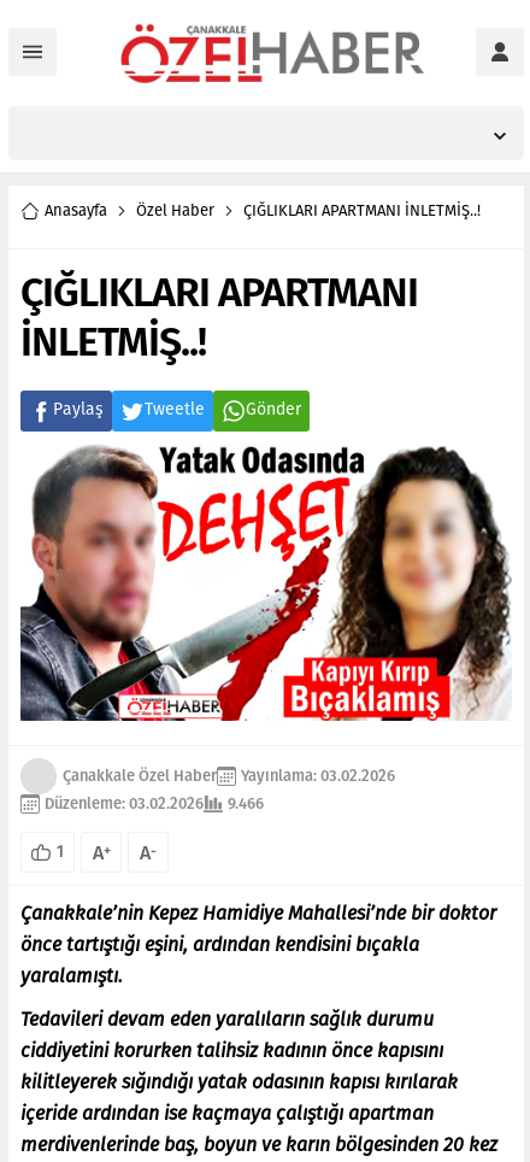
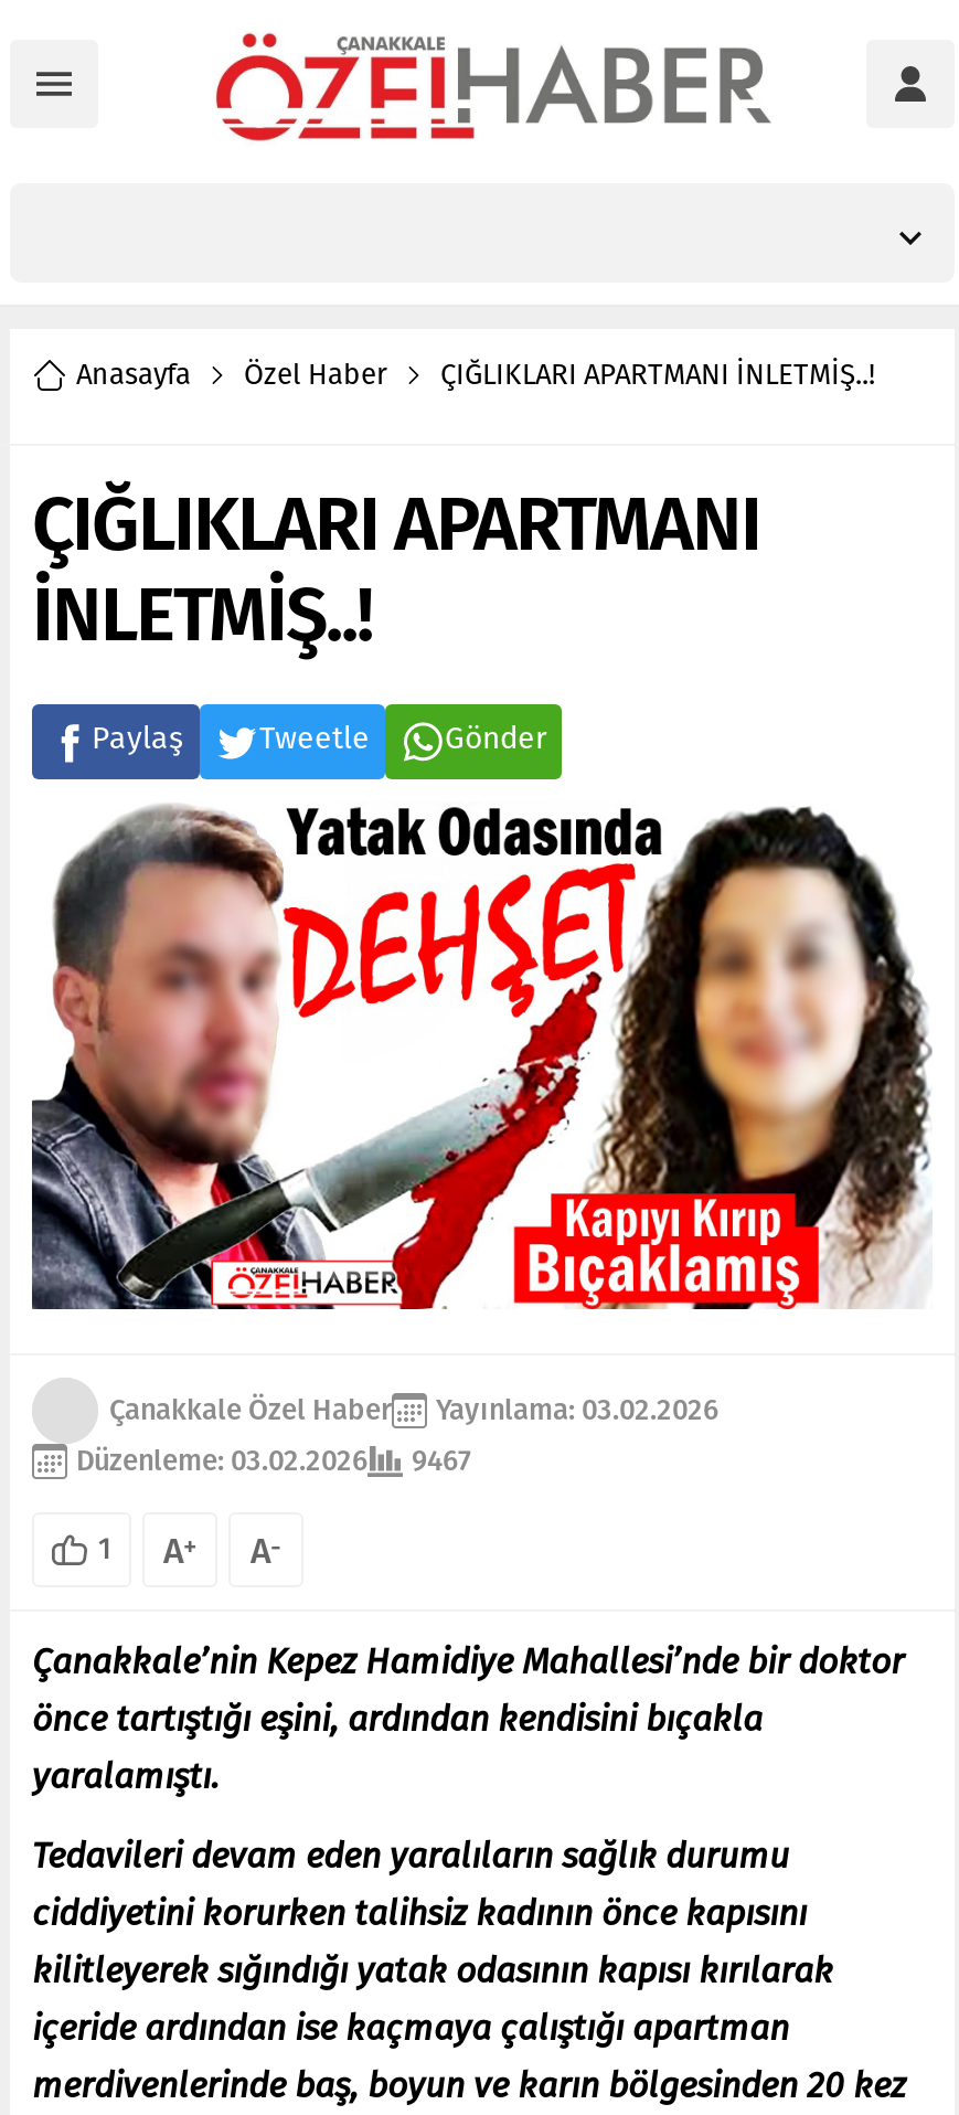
- Düzenleme: 03.02.2026 9.466
+ Düzenleme: 03.02.2026 9467
